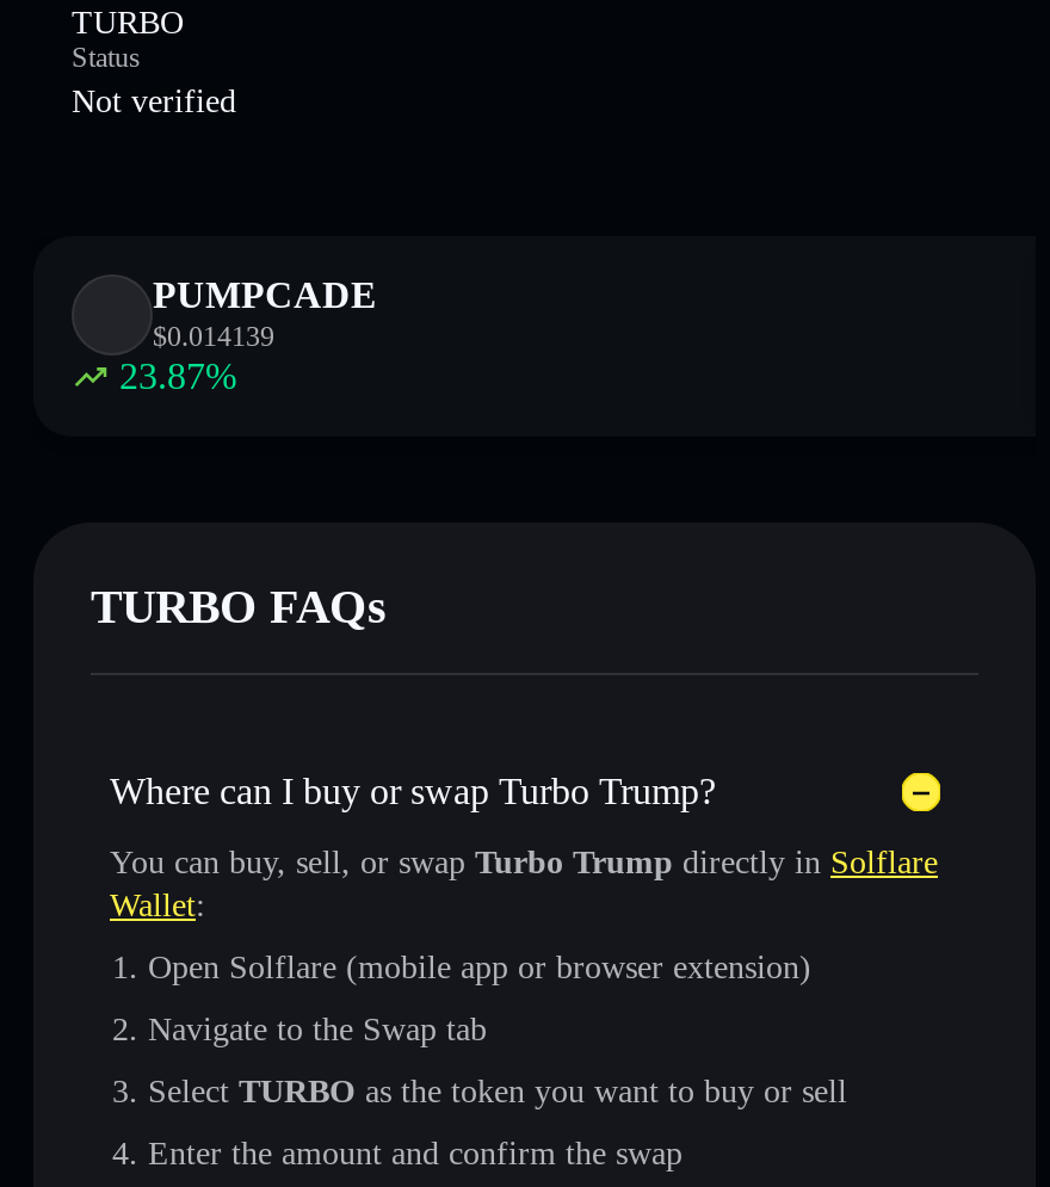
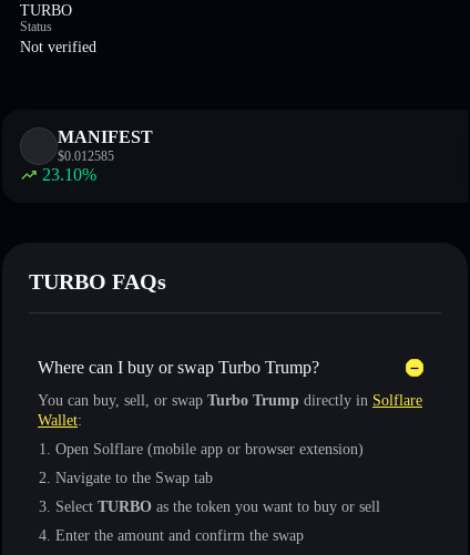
- PUMPCADE
- $0.014139
- 23.87%
+ MANIFEST
+ $0.012585
+ 23.10%
